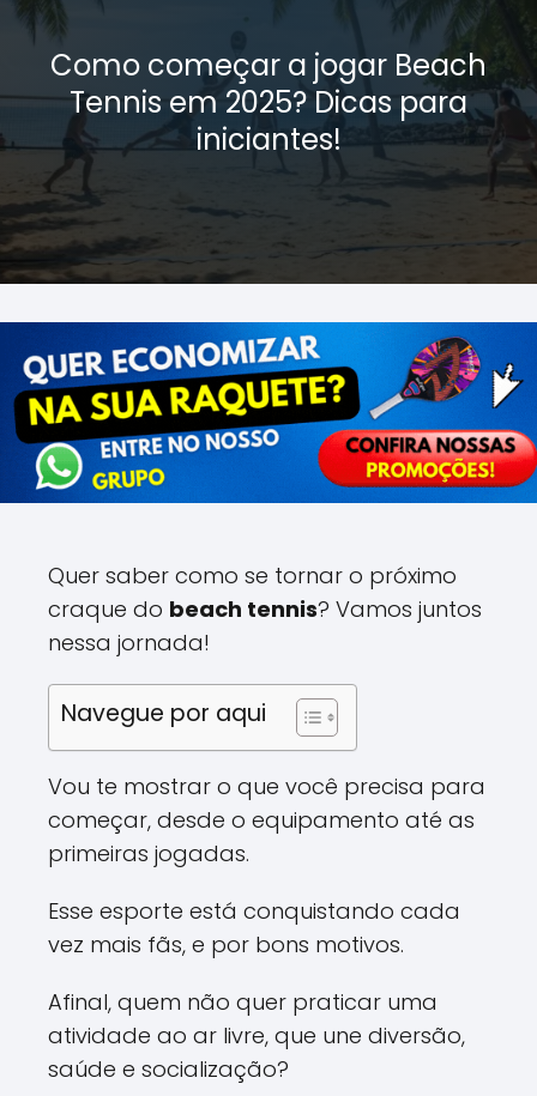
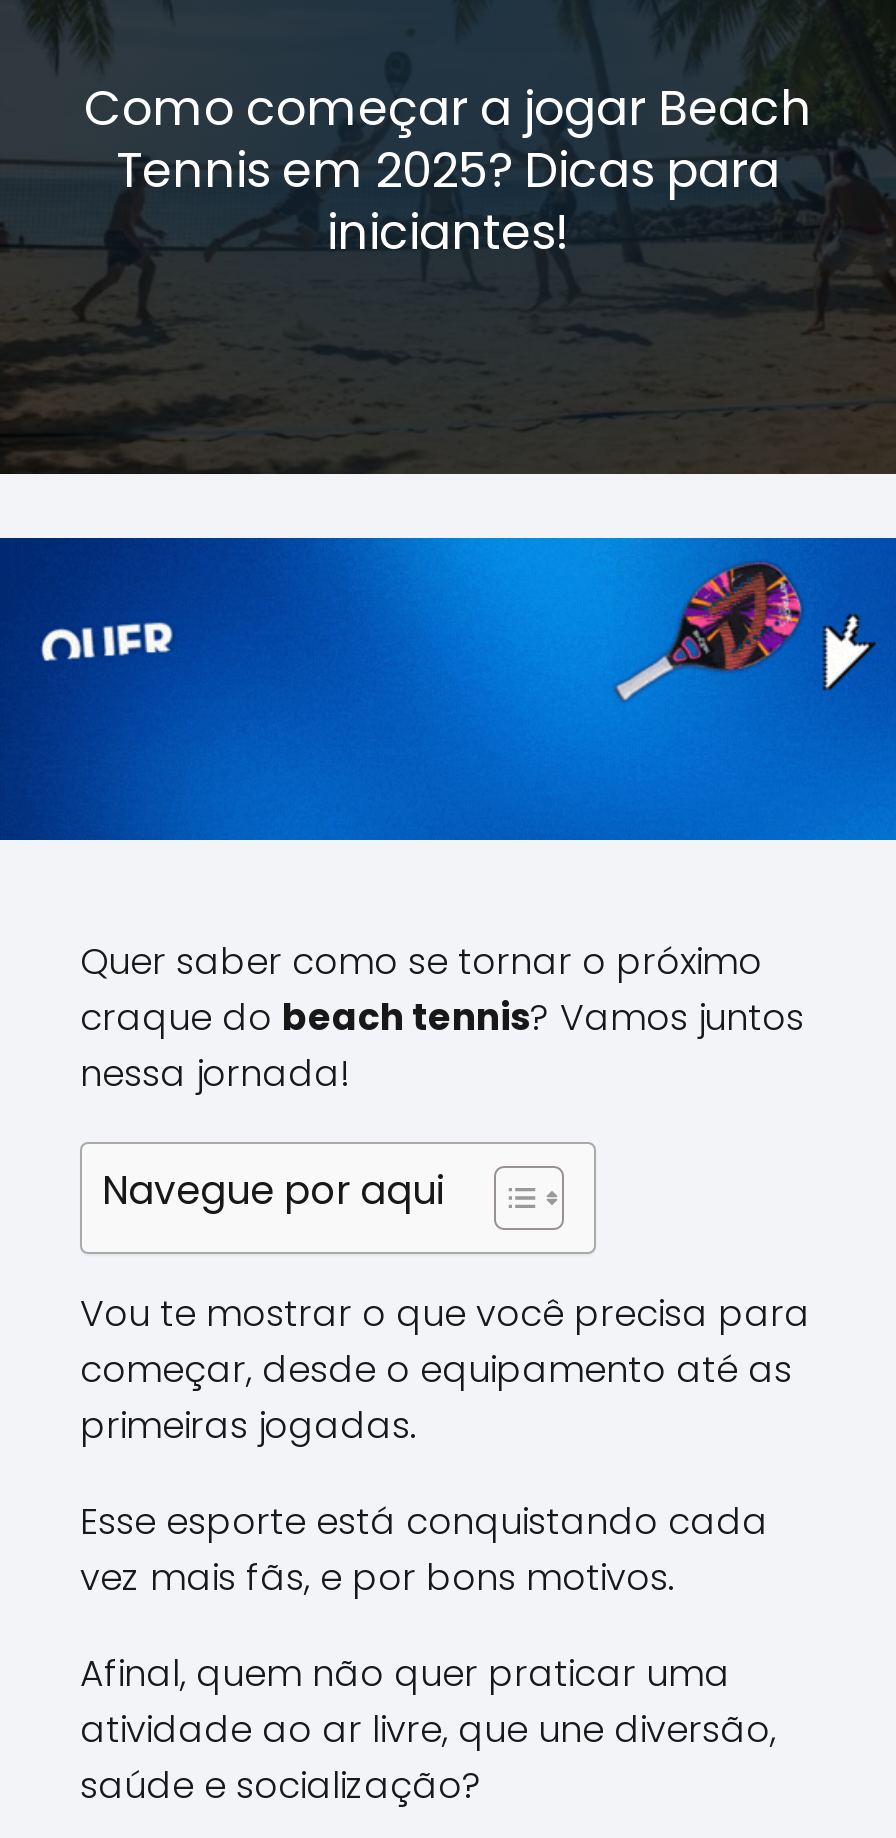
- [image]
+ [image]
